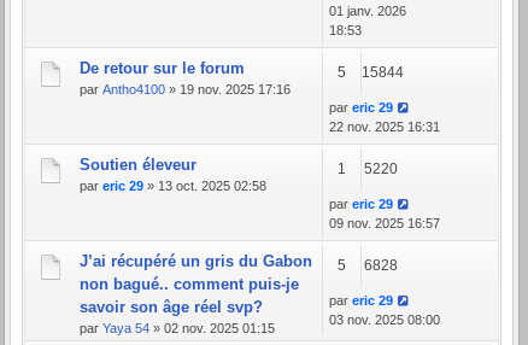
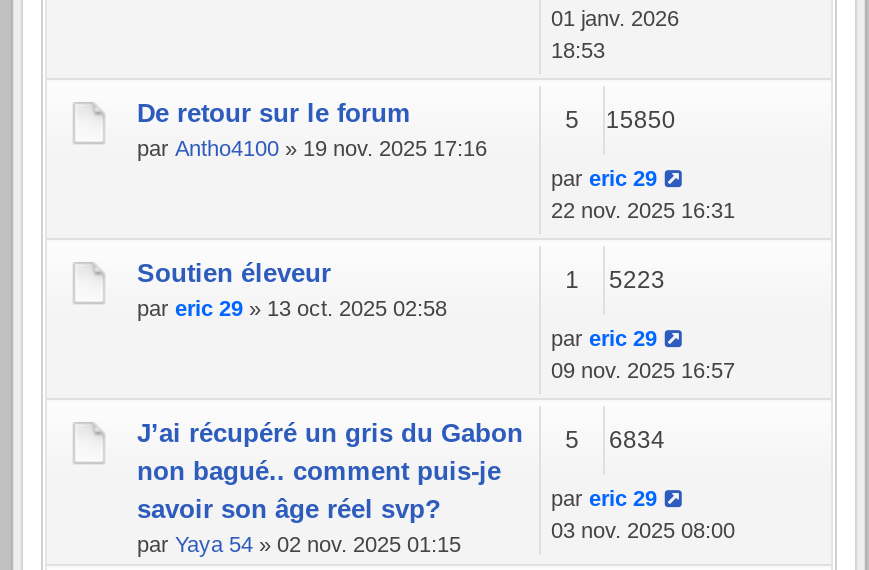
- 5 15844
+ 5 15850

- 1 5220
+ 1 5223

- J’ai récupéré un gris du Gabon 5 6828
+ J’ai récupéré un gris du Gabon 5 6834
